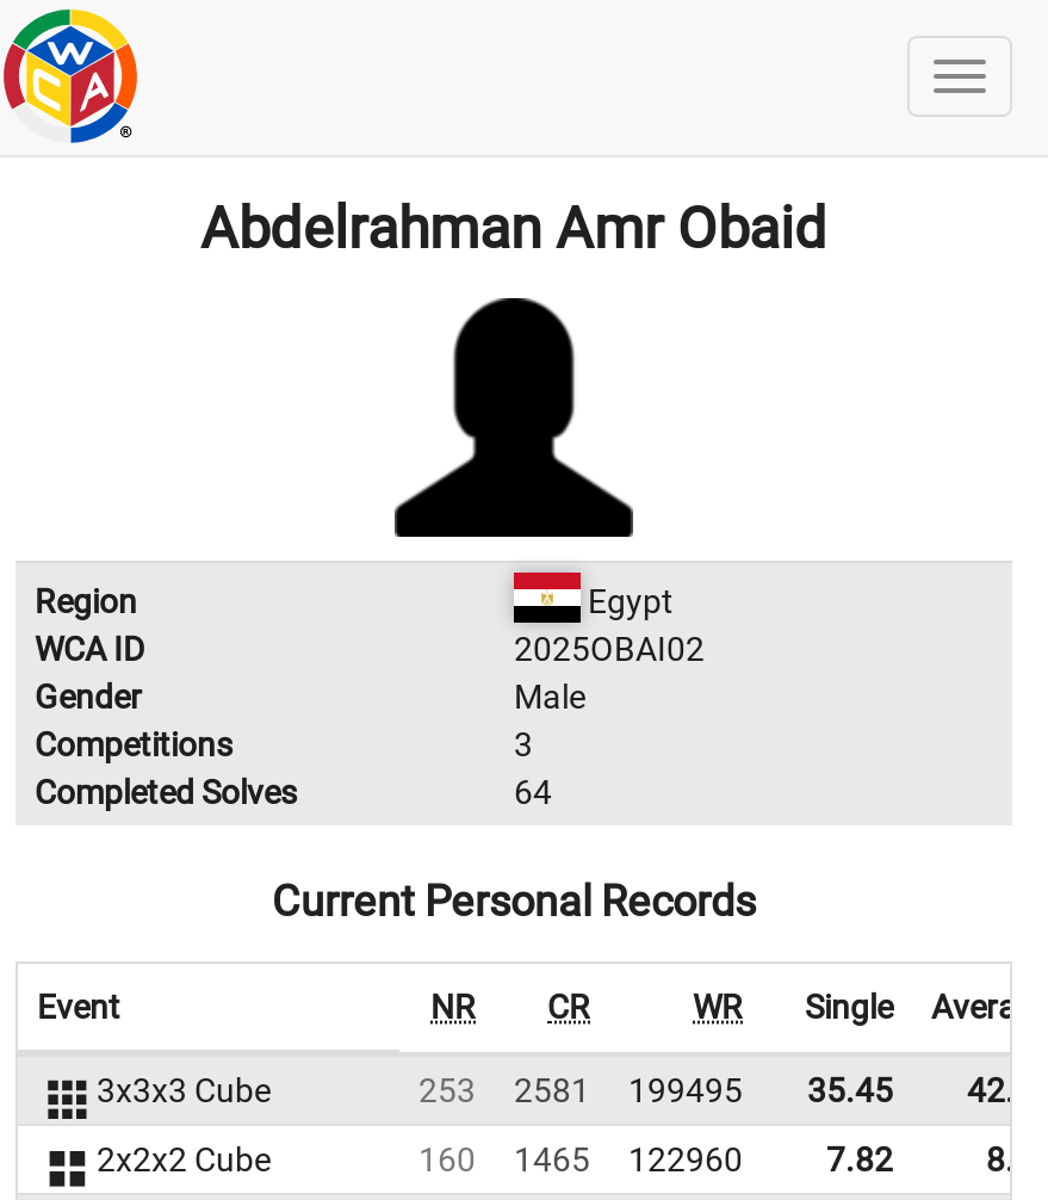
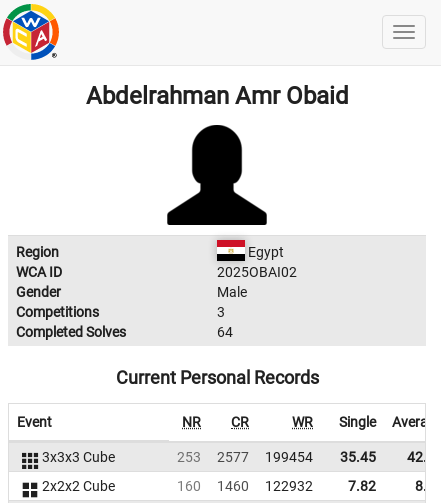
- 2581
+ 2577

- 199495
+ 199454

- 1465
+ 1460

- 122960
+ 122932
